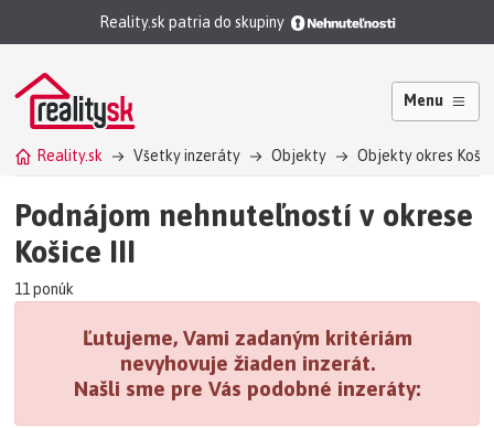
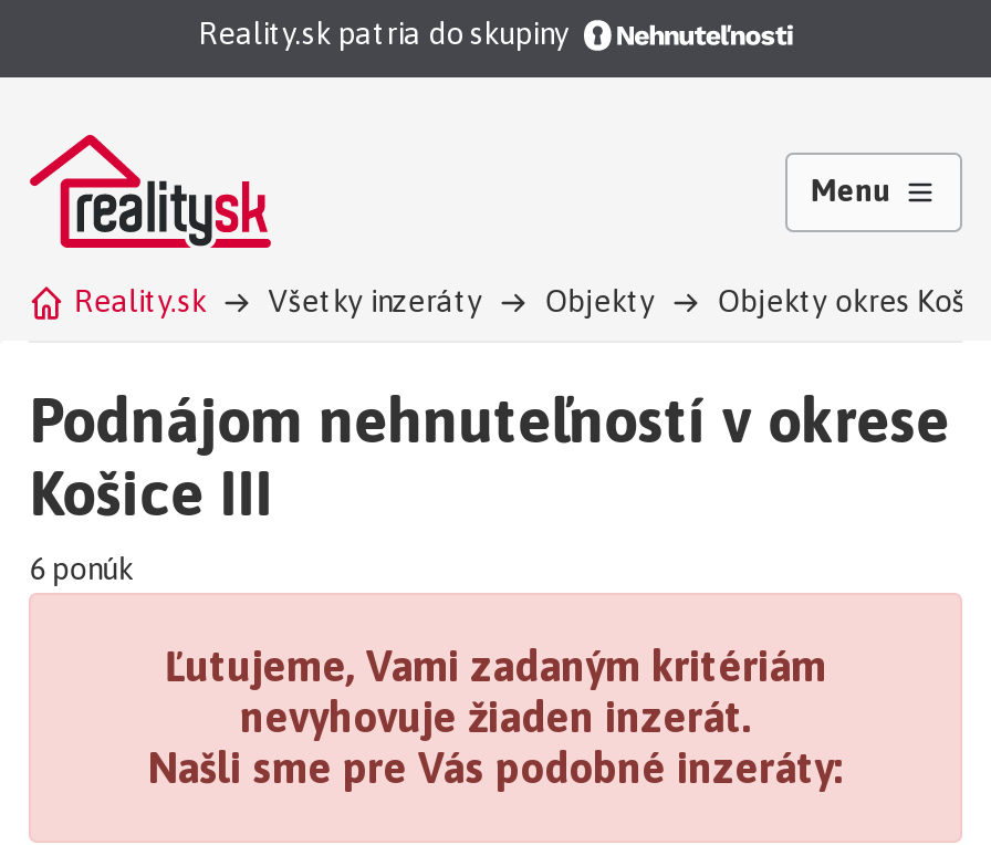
- 11 ponúk
+ 6 ponúk
